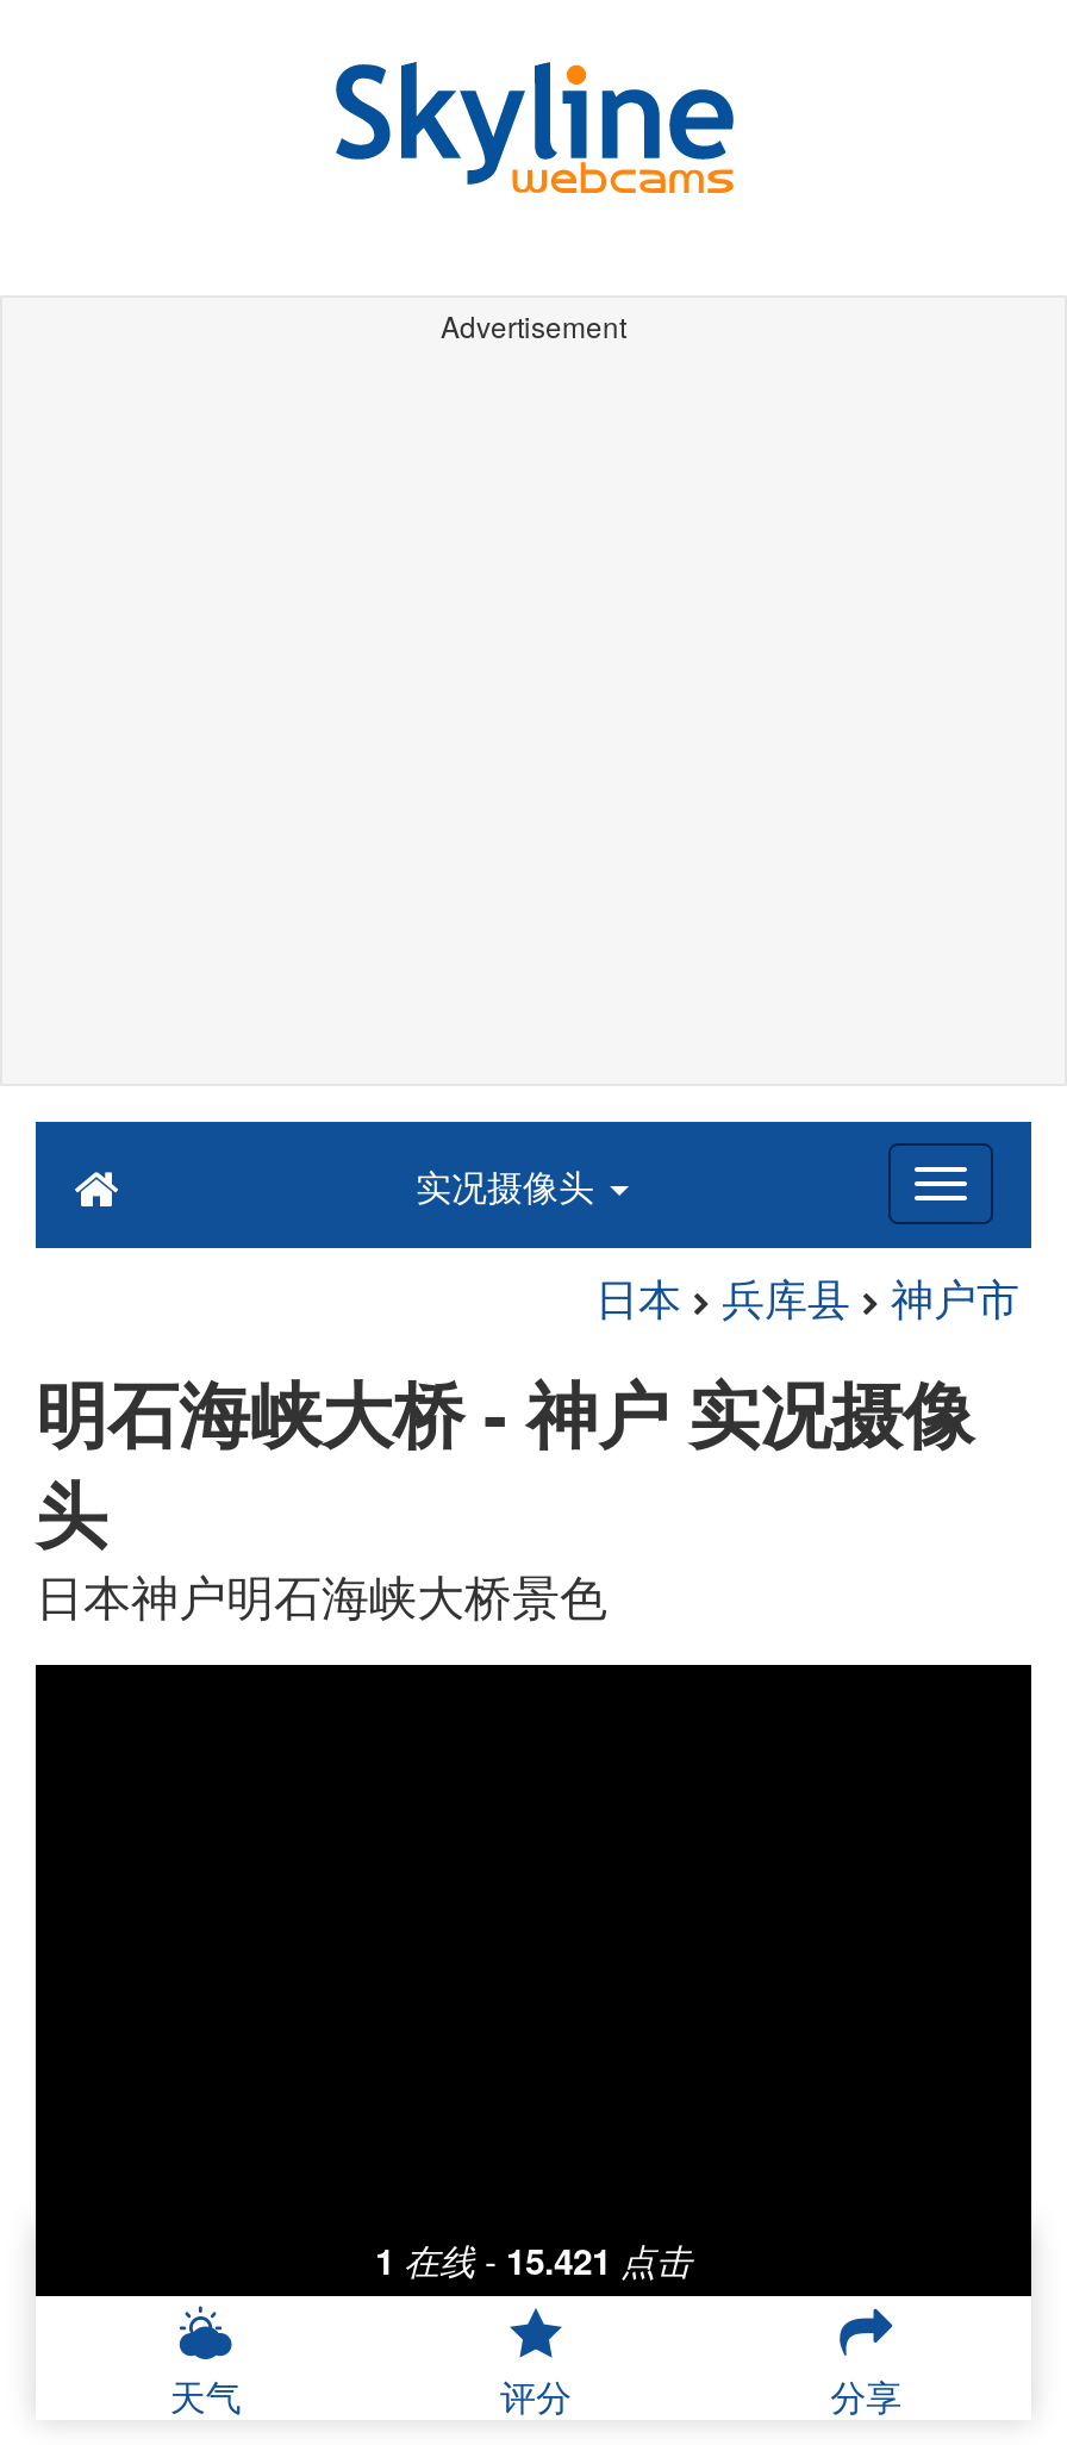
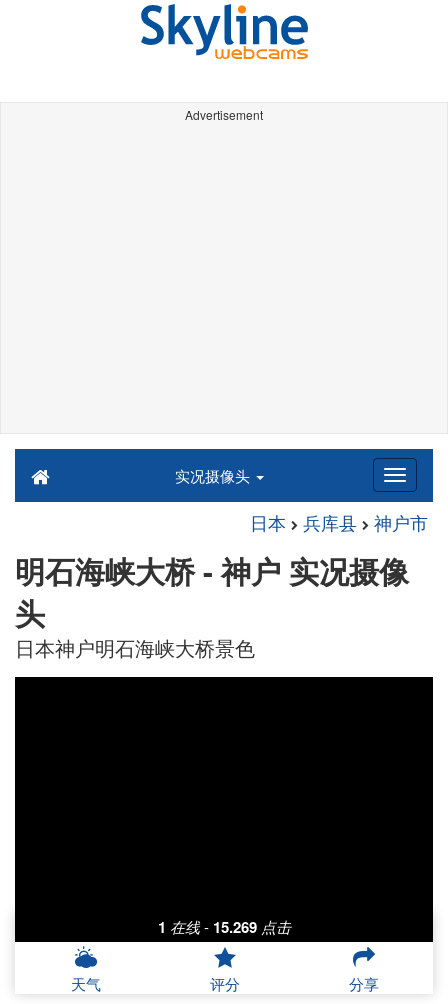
- 1 在线 - 15.421 点击
+ 1 在线 - 15.269 点击
